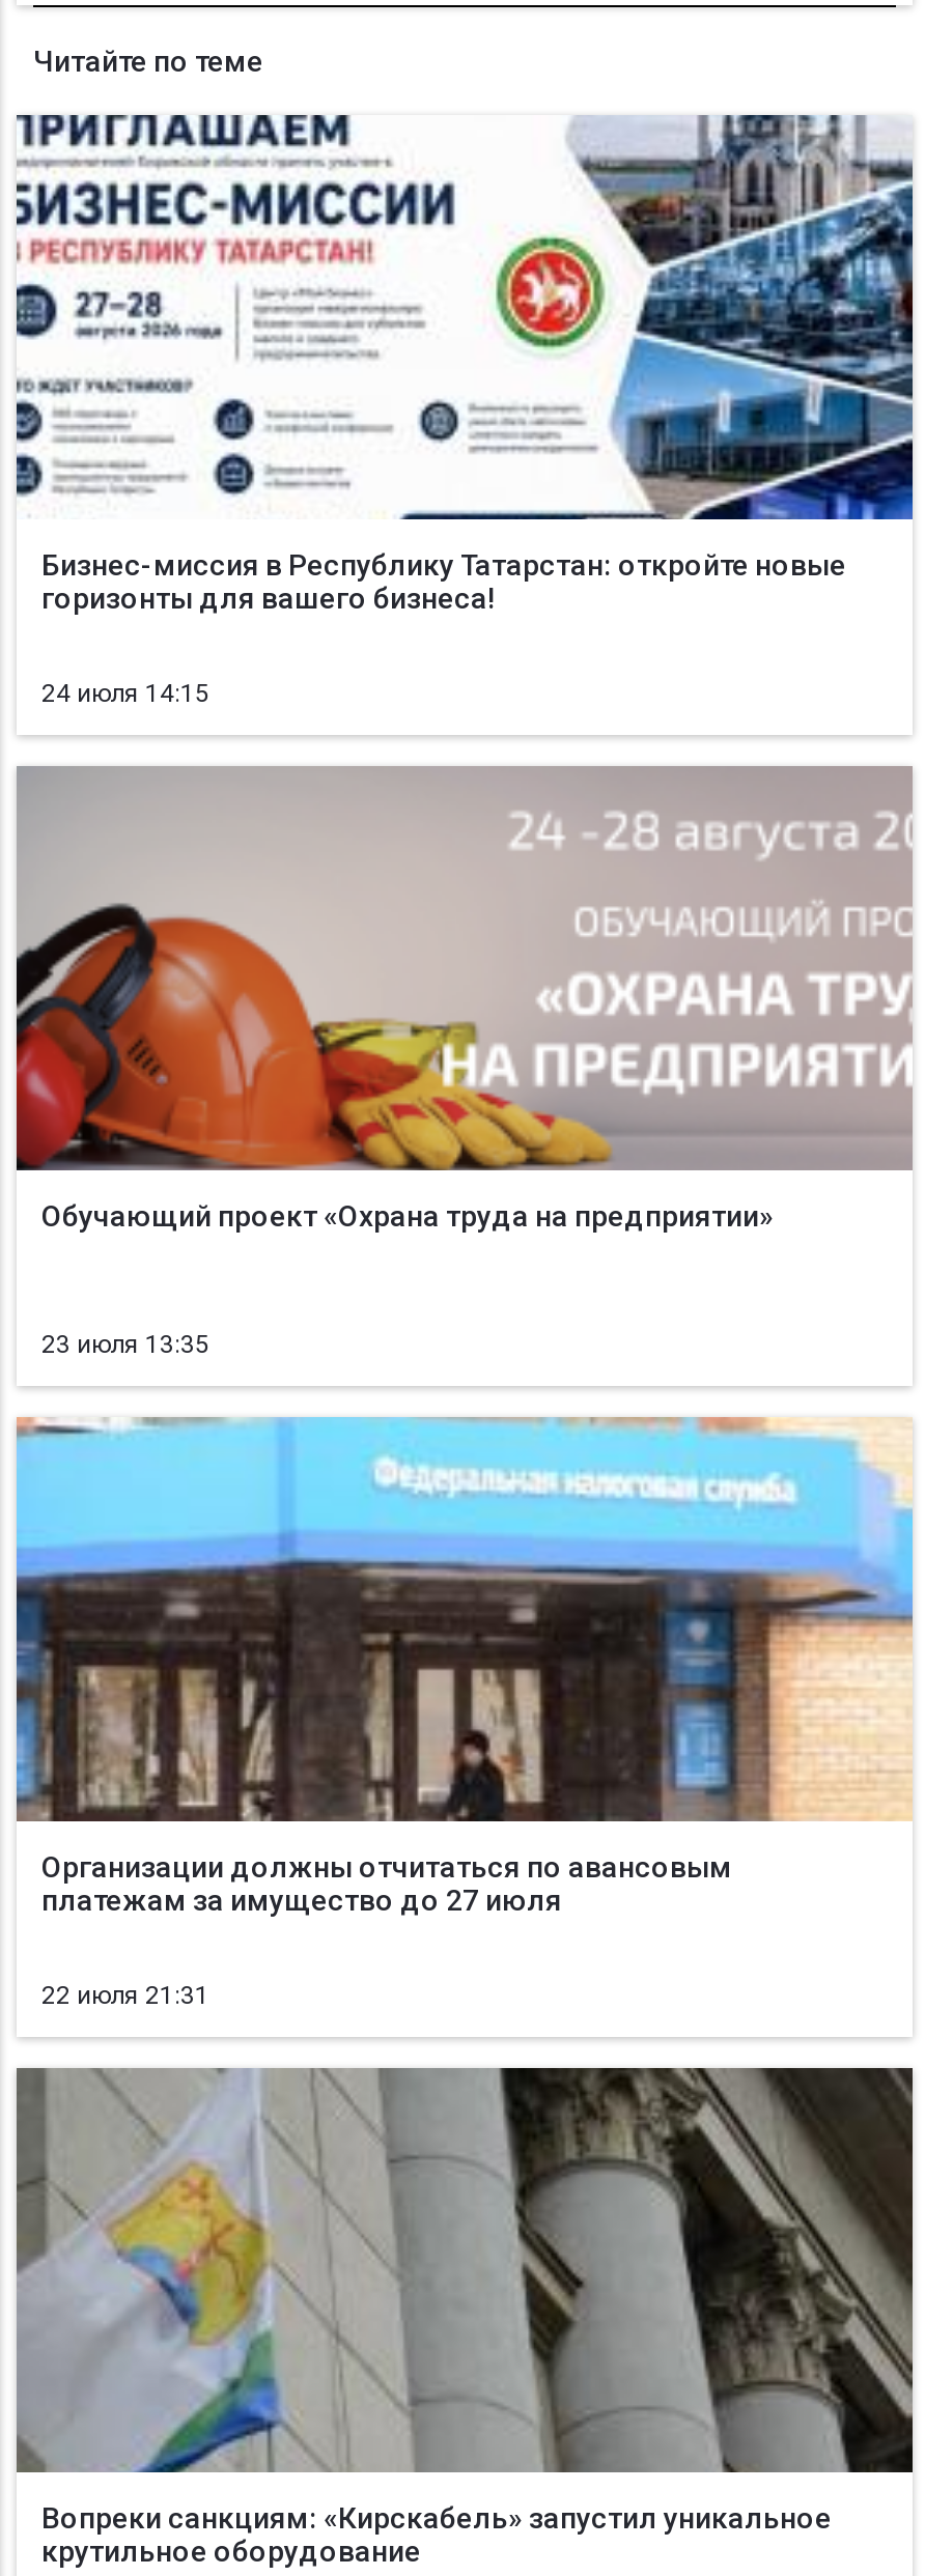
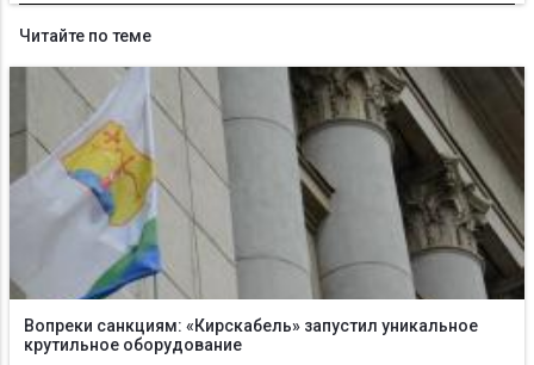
- [image]
- Бизнес-миссия в Республику Татарстан: откройте новые
- горизонты для вашего бизнеса!
- 24 июля 14:15

- [image]
- Обучающий проект «Охрана труда на предприятии»

- 23 июля 13:35

- [image]
- Организации должны отчитаться по авансовым
- платежам за имущество до 27 июля
- 22 июля 21:31
